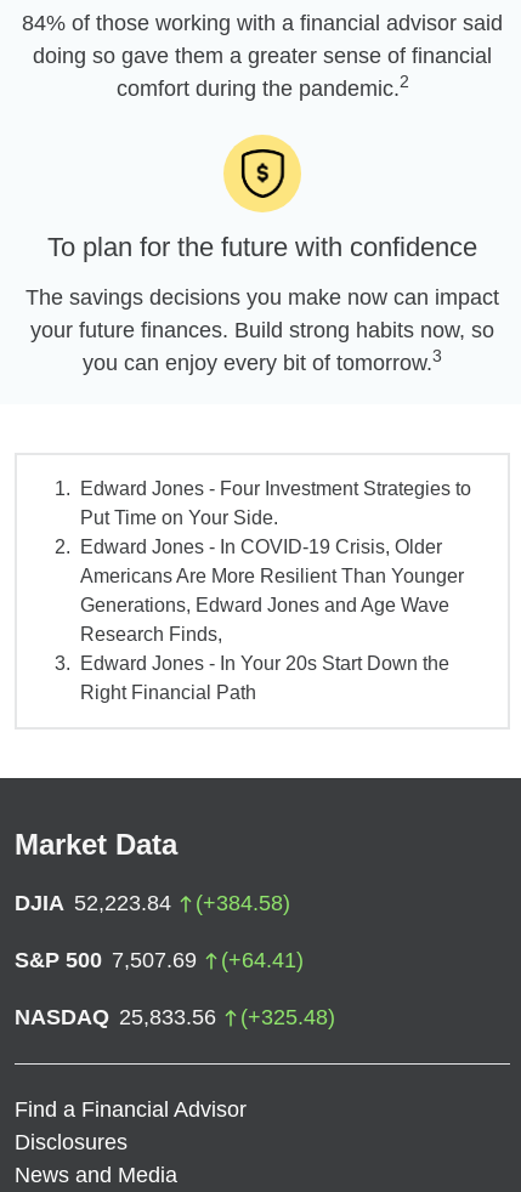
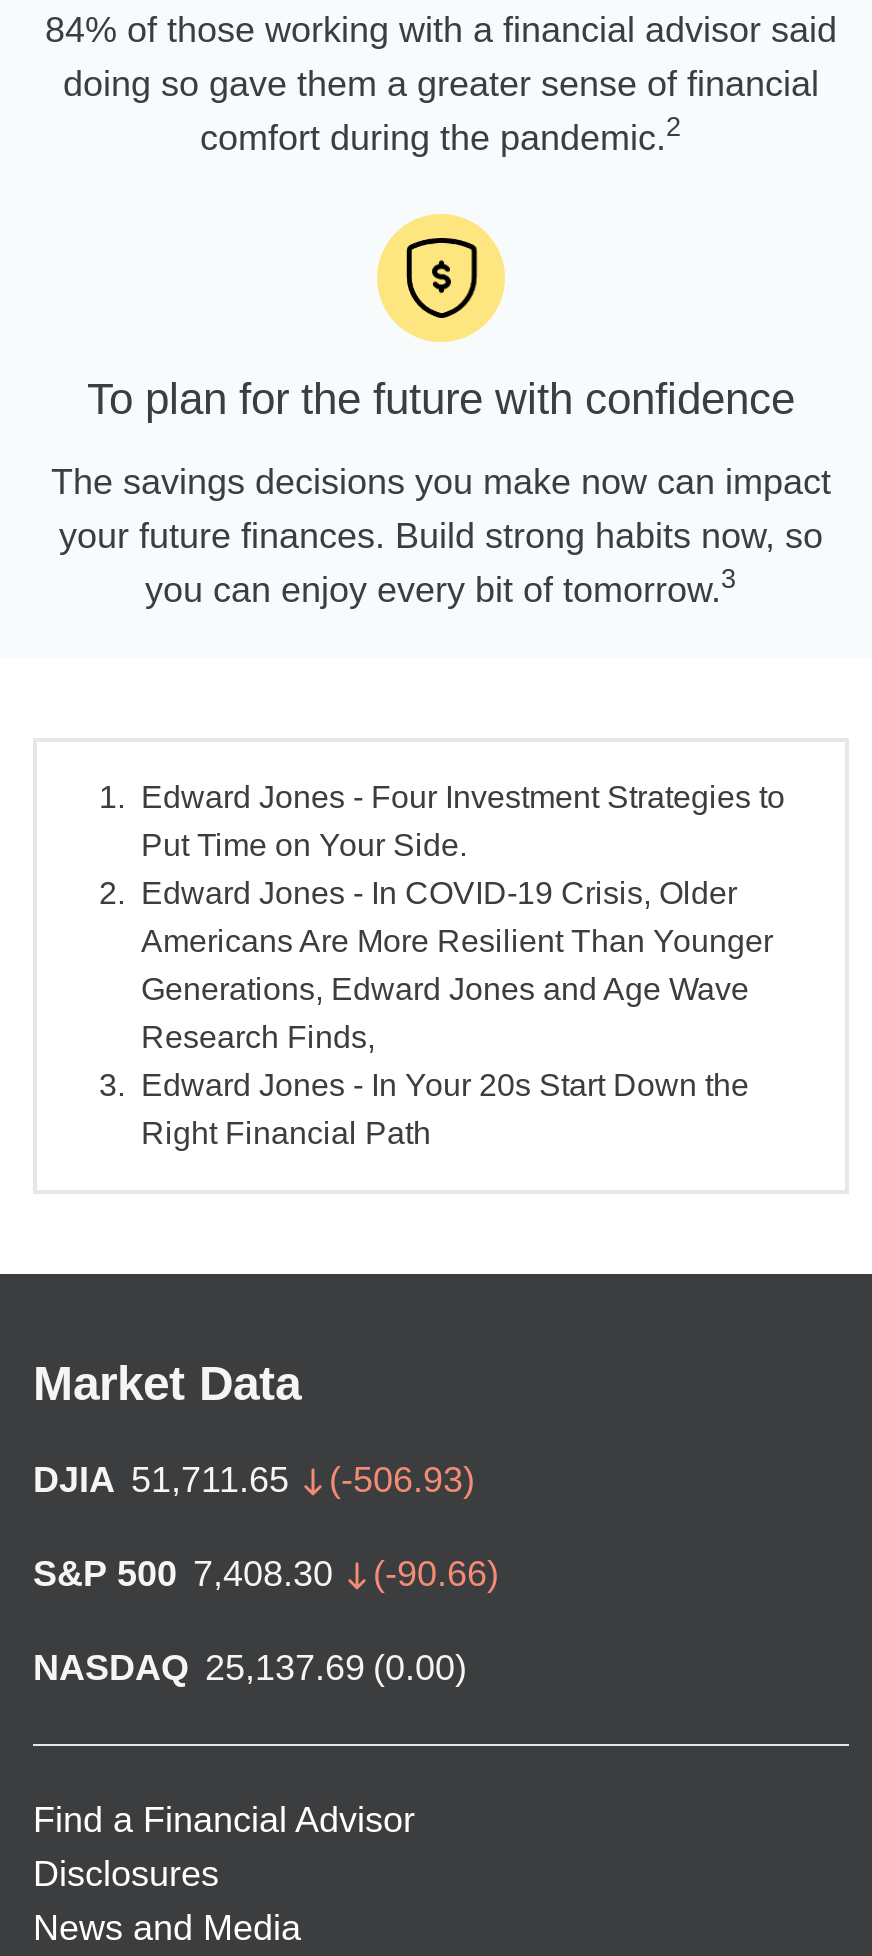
- DJIA 52,223.84
- (+384.58)
+ DJIA 51,711.65
+ (-506.93)

- S&P 500 7,507.69
- (+64.41)
+ S&P 500 7,408.30
+ (-90.66)

- NASDAQ 25,833.56
- (+325.48)
+ NASDAQ 25,137.69 (0.00)
